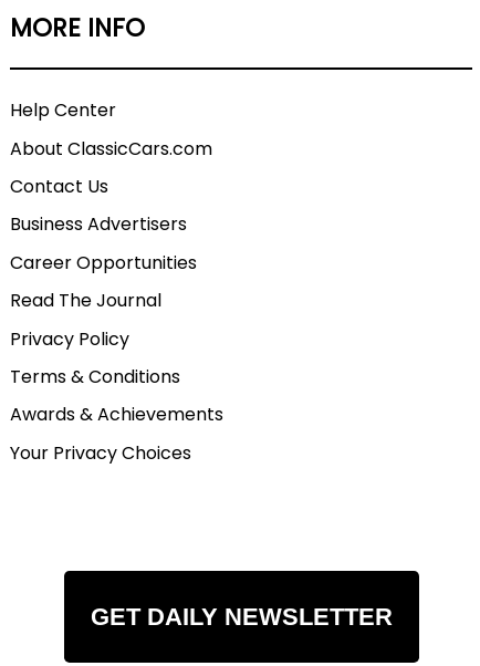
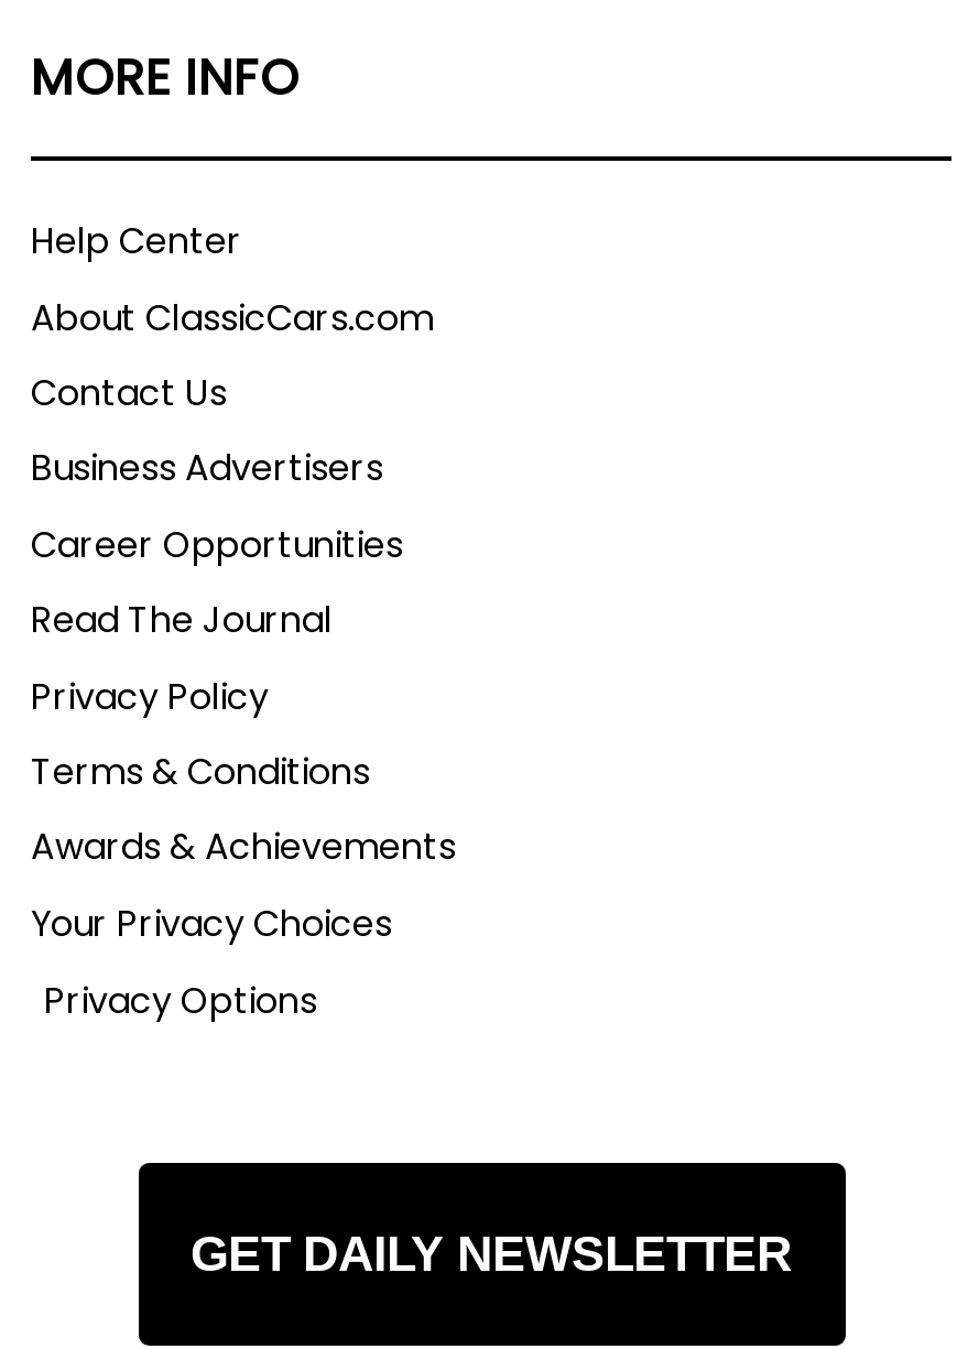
+ Privacy Options
